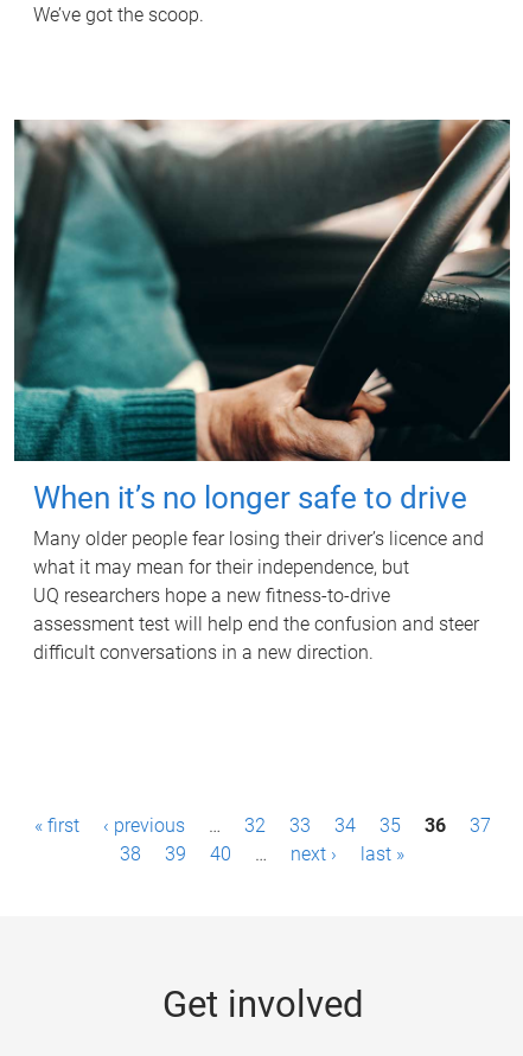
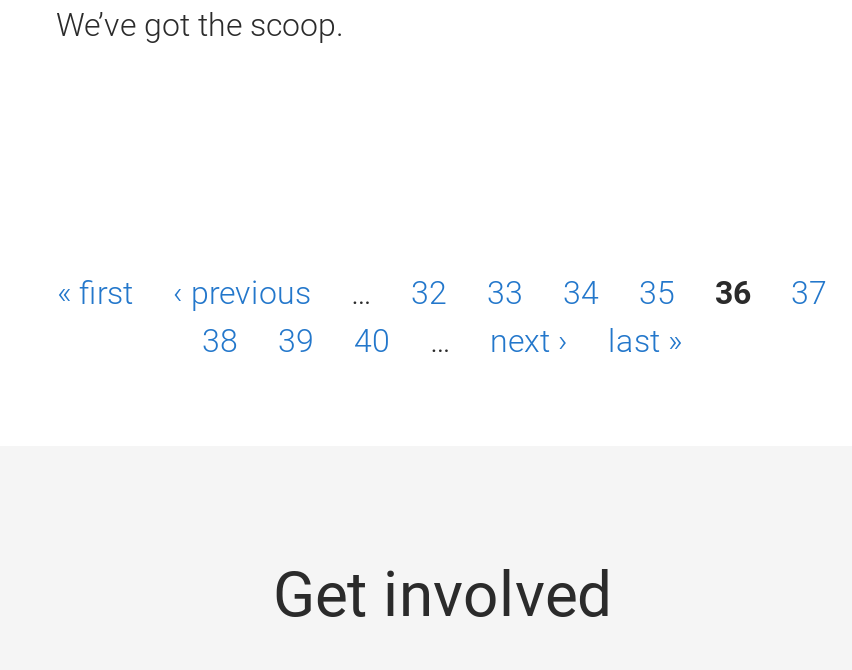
- [image]
- When it’s no longer safe to drive
- Many older people fear losing their driver’s licence and
- what it may mean for their independence, but
- UQ researchers hope a new fitness-to-drive
- assessment test will help end the confusion and steer
- difficult conversations in a new direction.
